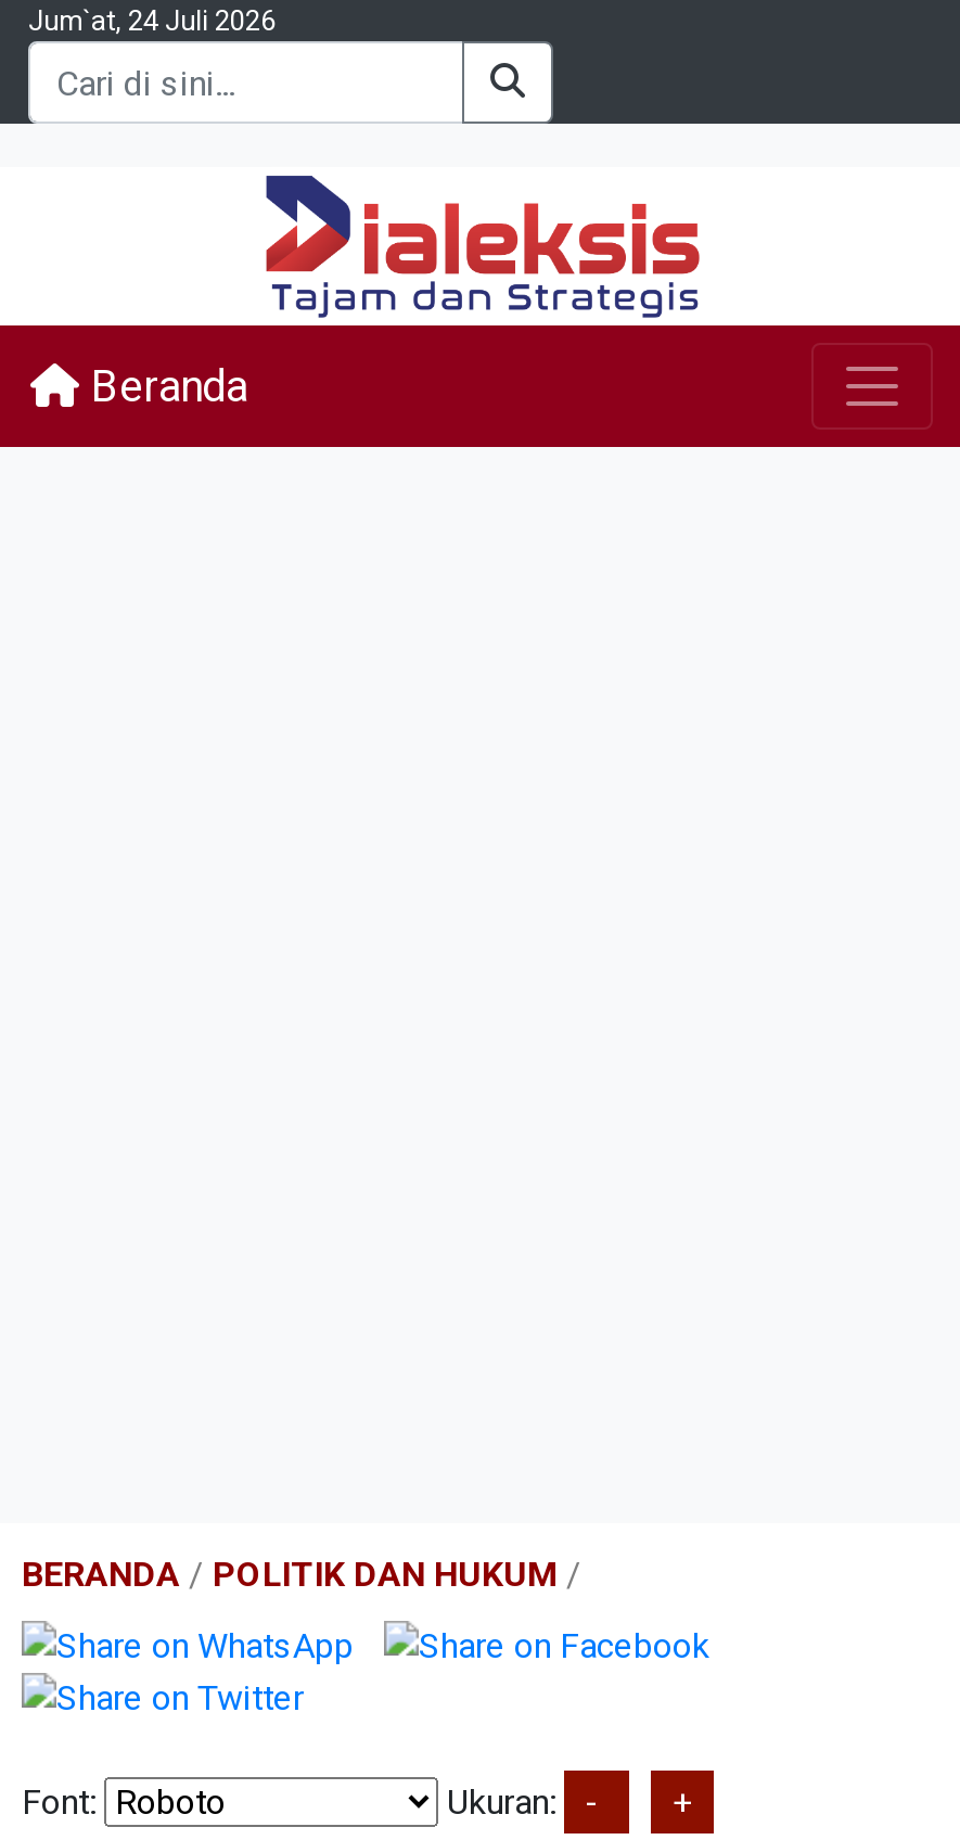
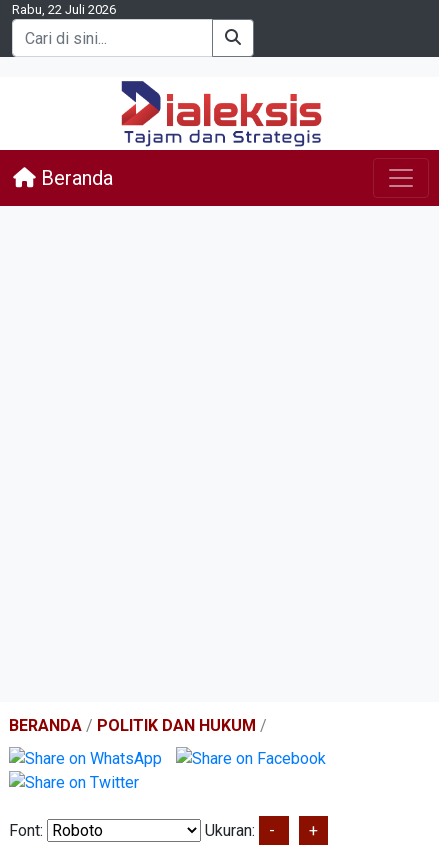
- Jum`at, 24 Juli 2026
+ Rabu, 22 Juli 2026
